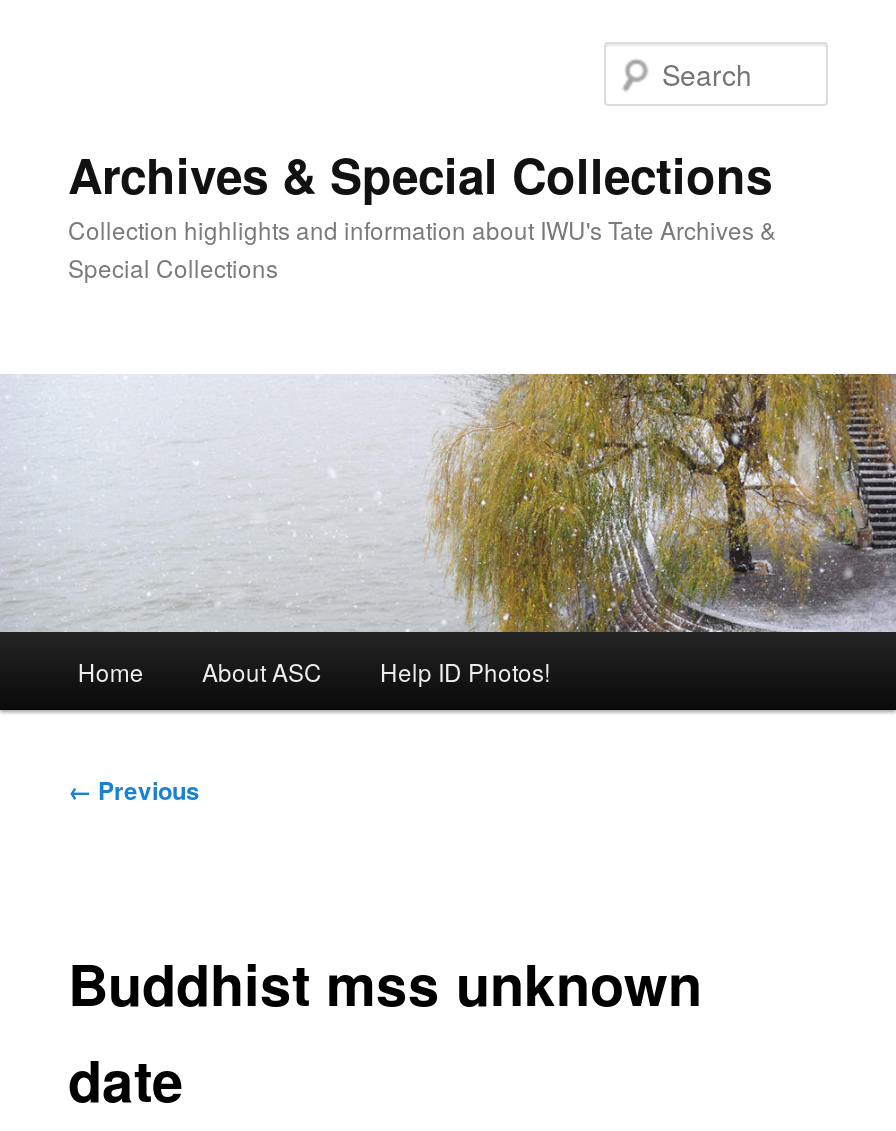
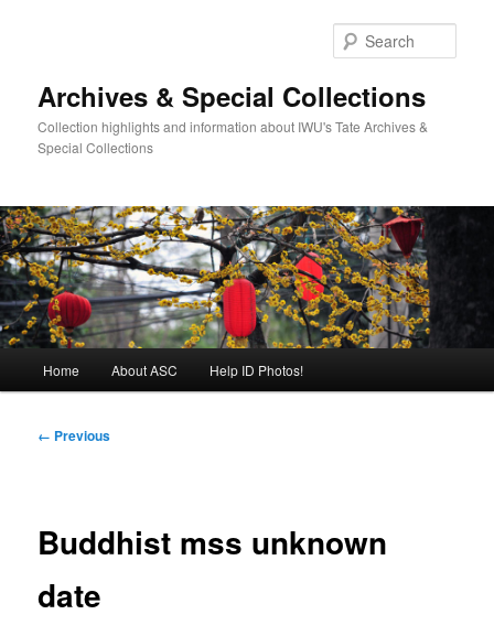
- [image]
+ [image]
